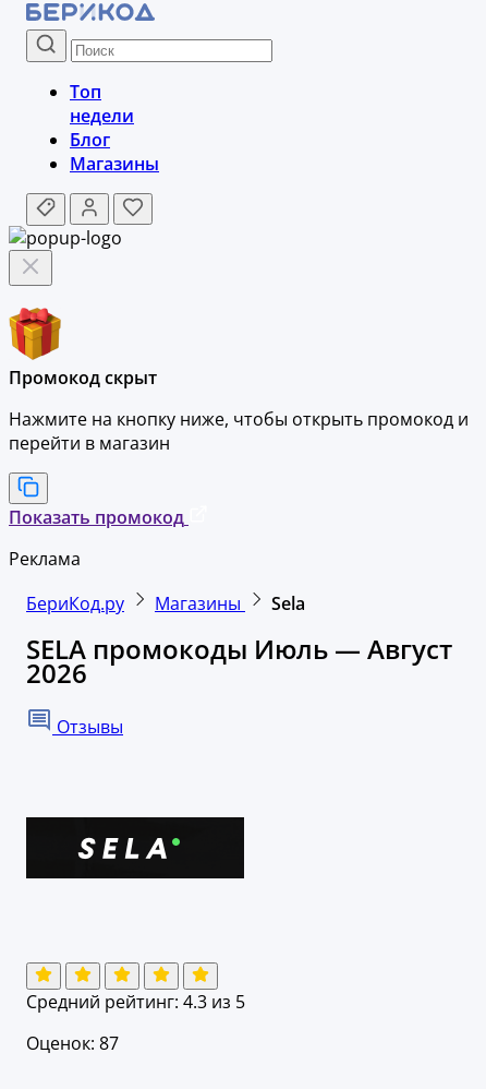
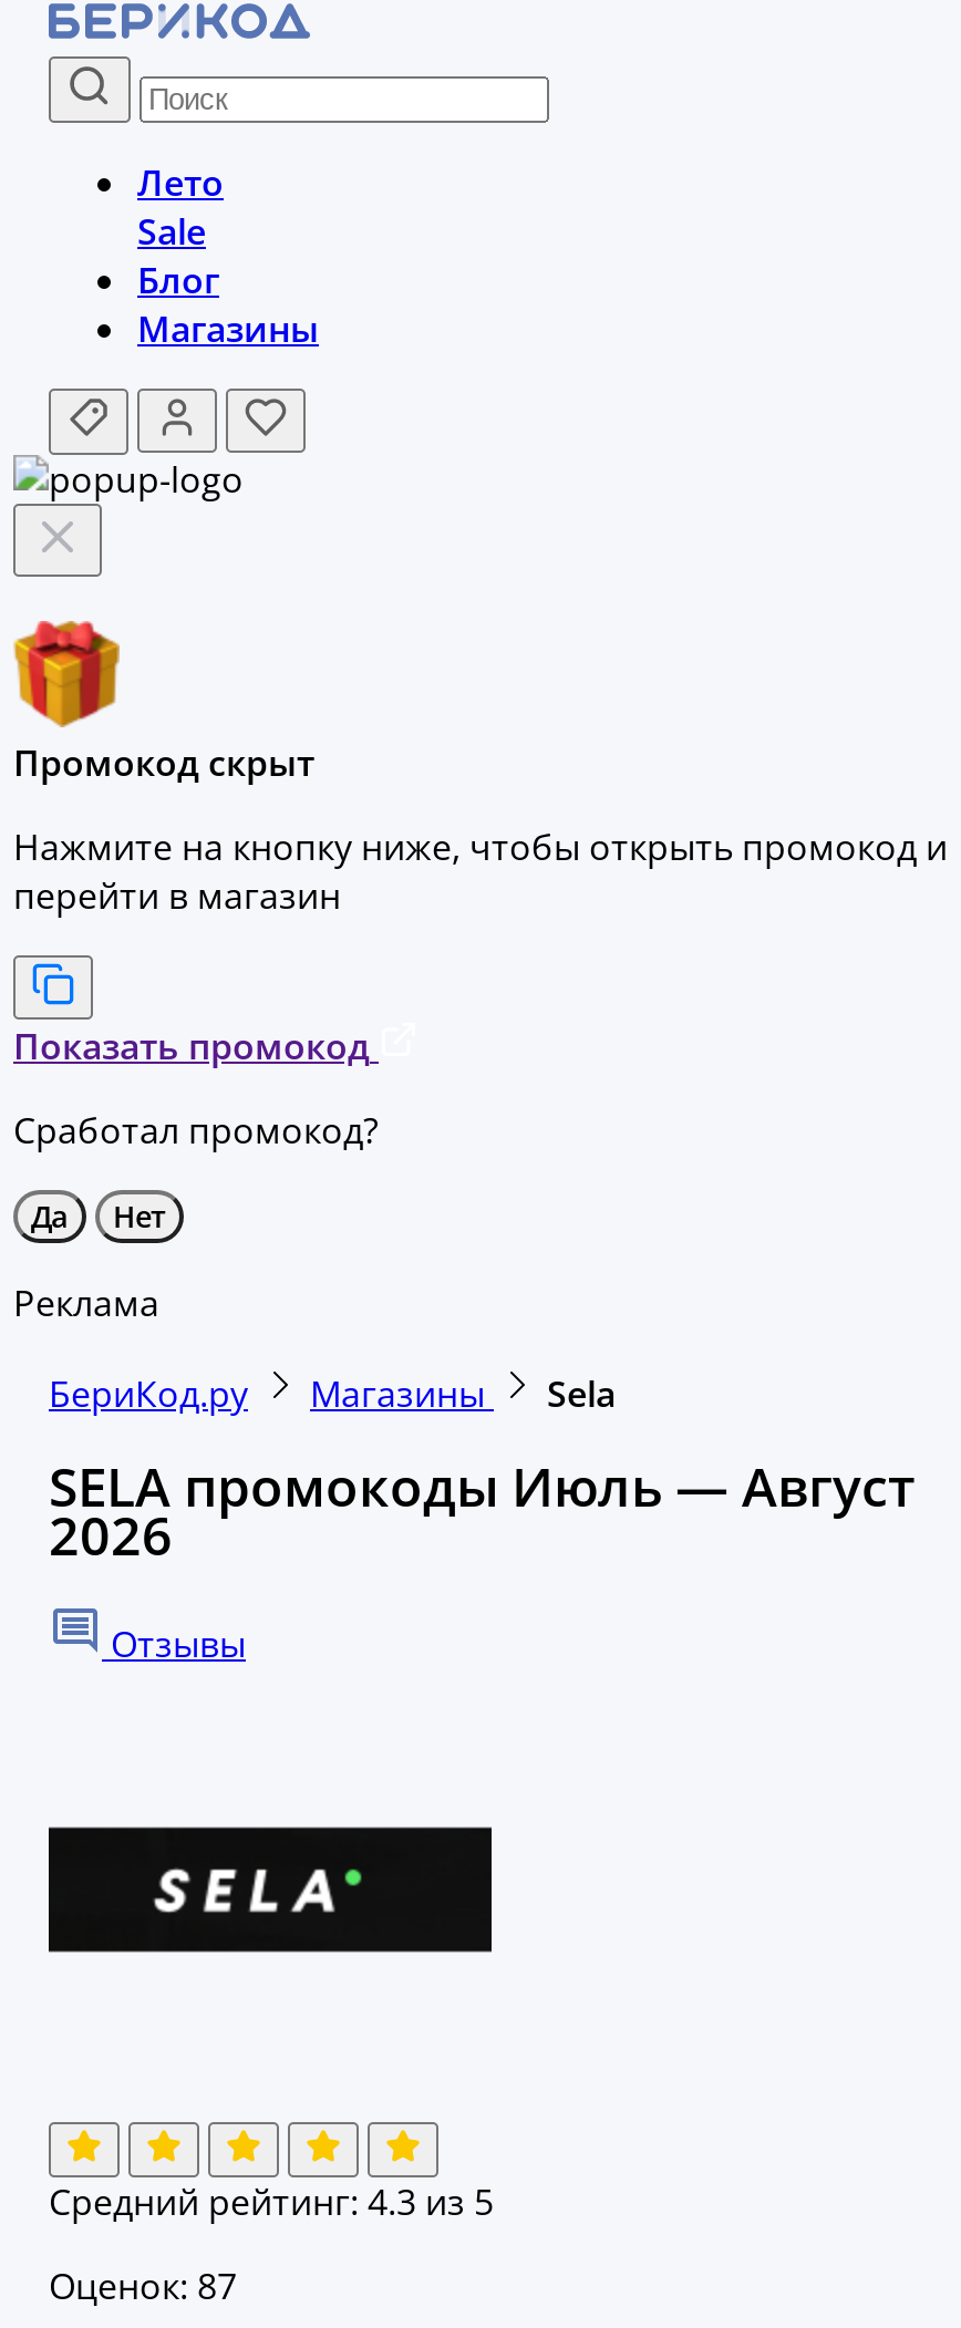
- Топ
- недели
+ Лето
+ Sale

+ Сработал промокод?
+ Да
+ Нет
